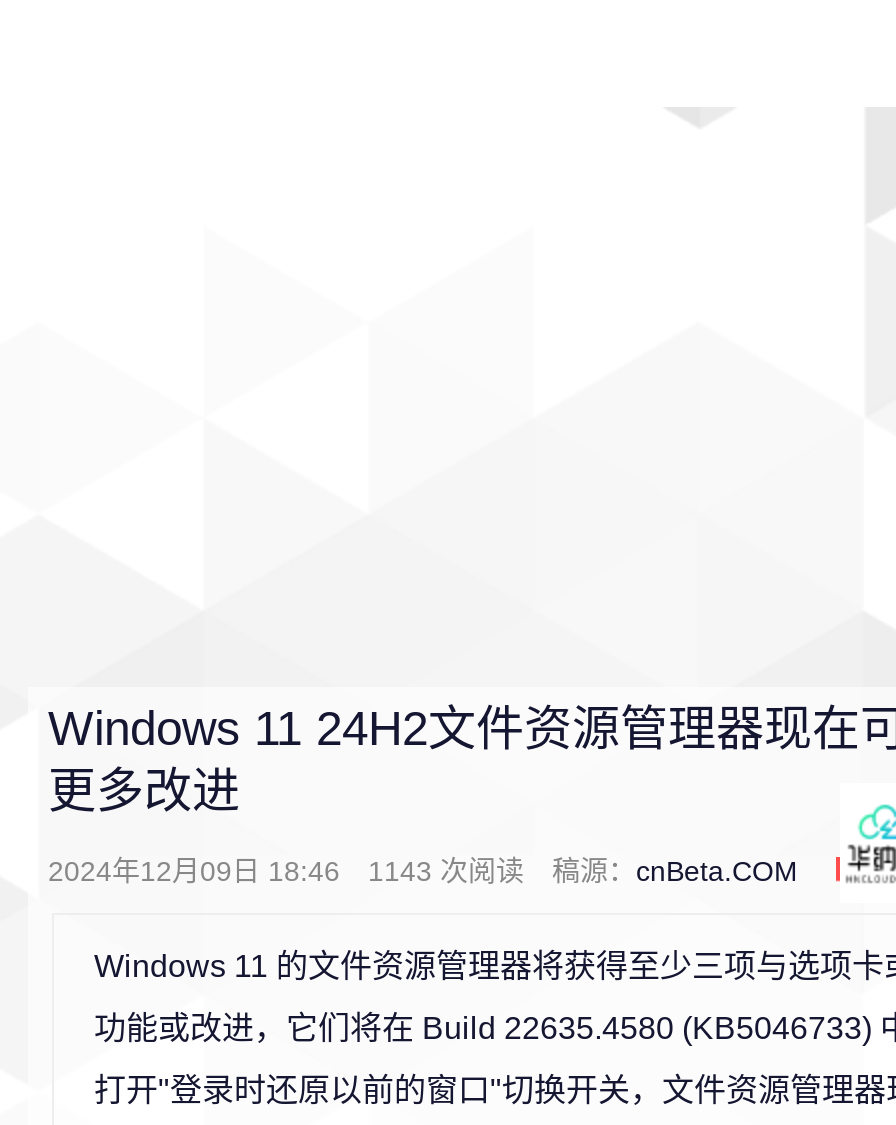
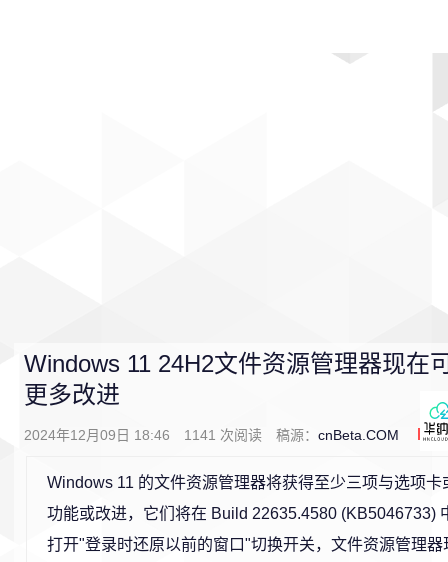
- 2024年12月09日 18:46 1143次阅读 稿源：cnBeta.COM
+ 2024年12月09日 18:46 1141次阅读 稿源：cnBeta.COM
